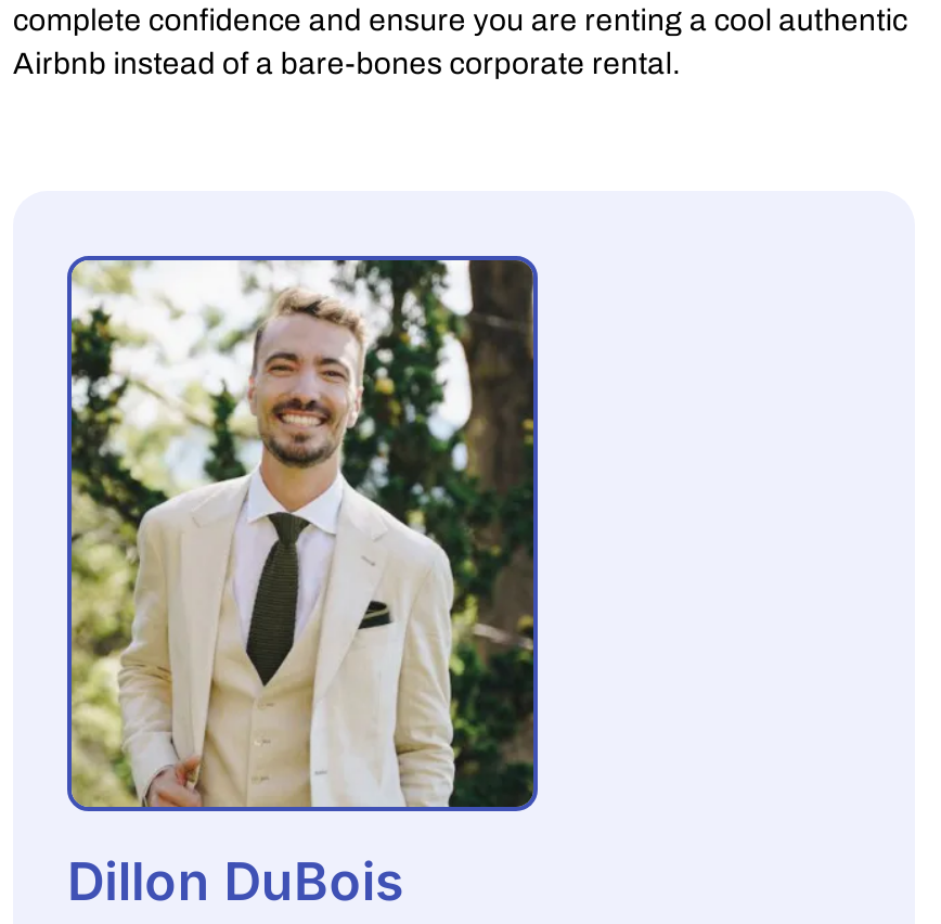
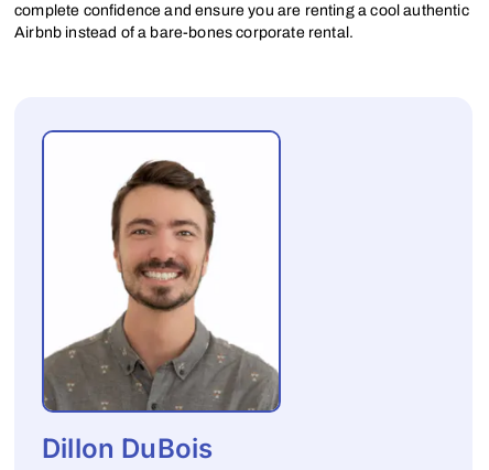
- [image]
+ [image]
